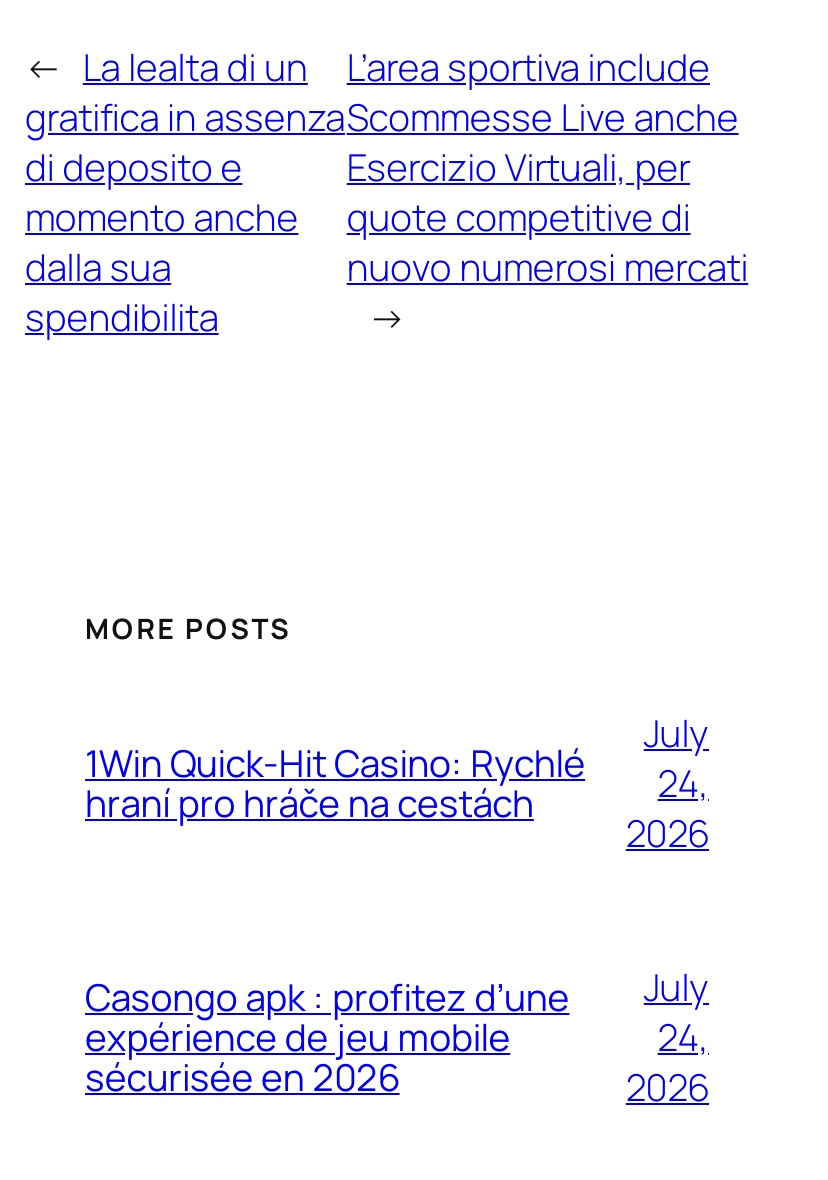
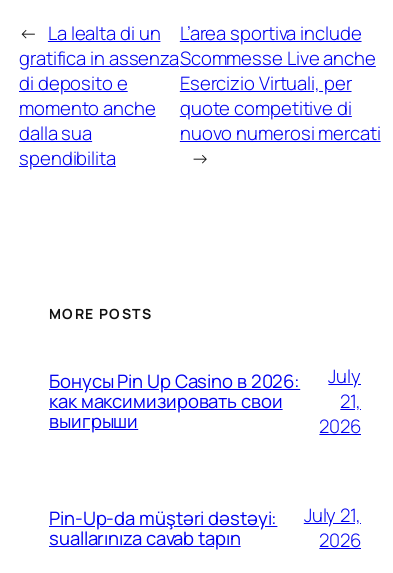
- 1Win Quick‑Hit Casino: Rychlé
- hraní pro hráče na cestách
+ Бонусы Pin Up Casino в 2026:
+ как максимизировать свои
+ выигрыши

- 24,
+ 21,

- Casongo apk : profitez d’une
- expérience de jeu mobile
- sécurisée en 2026
+ Pin-Up-da müştəri dəstəyi:
+ suallarınıza cavab tapın

- July
- 24,
+ July 21,
